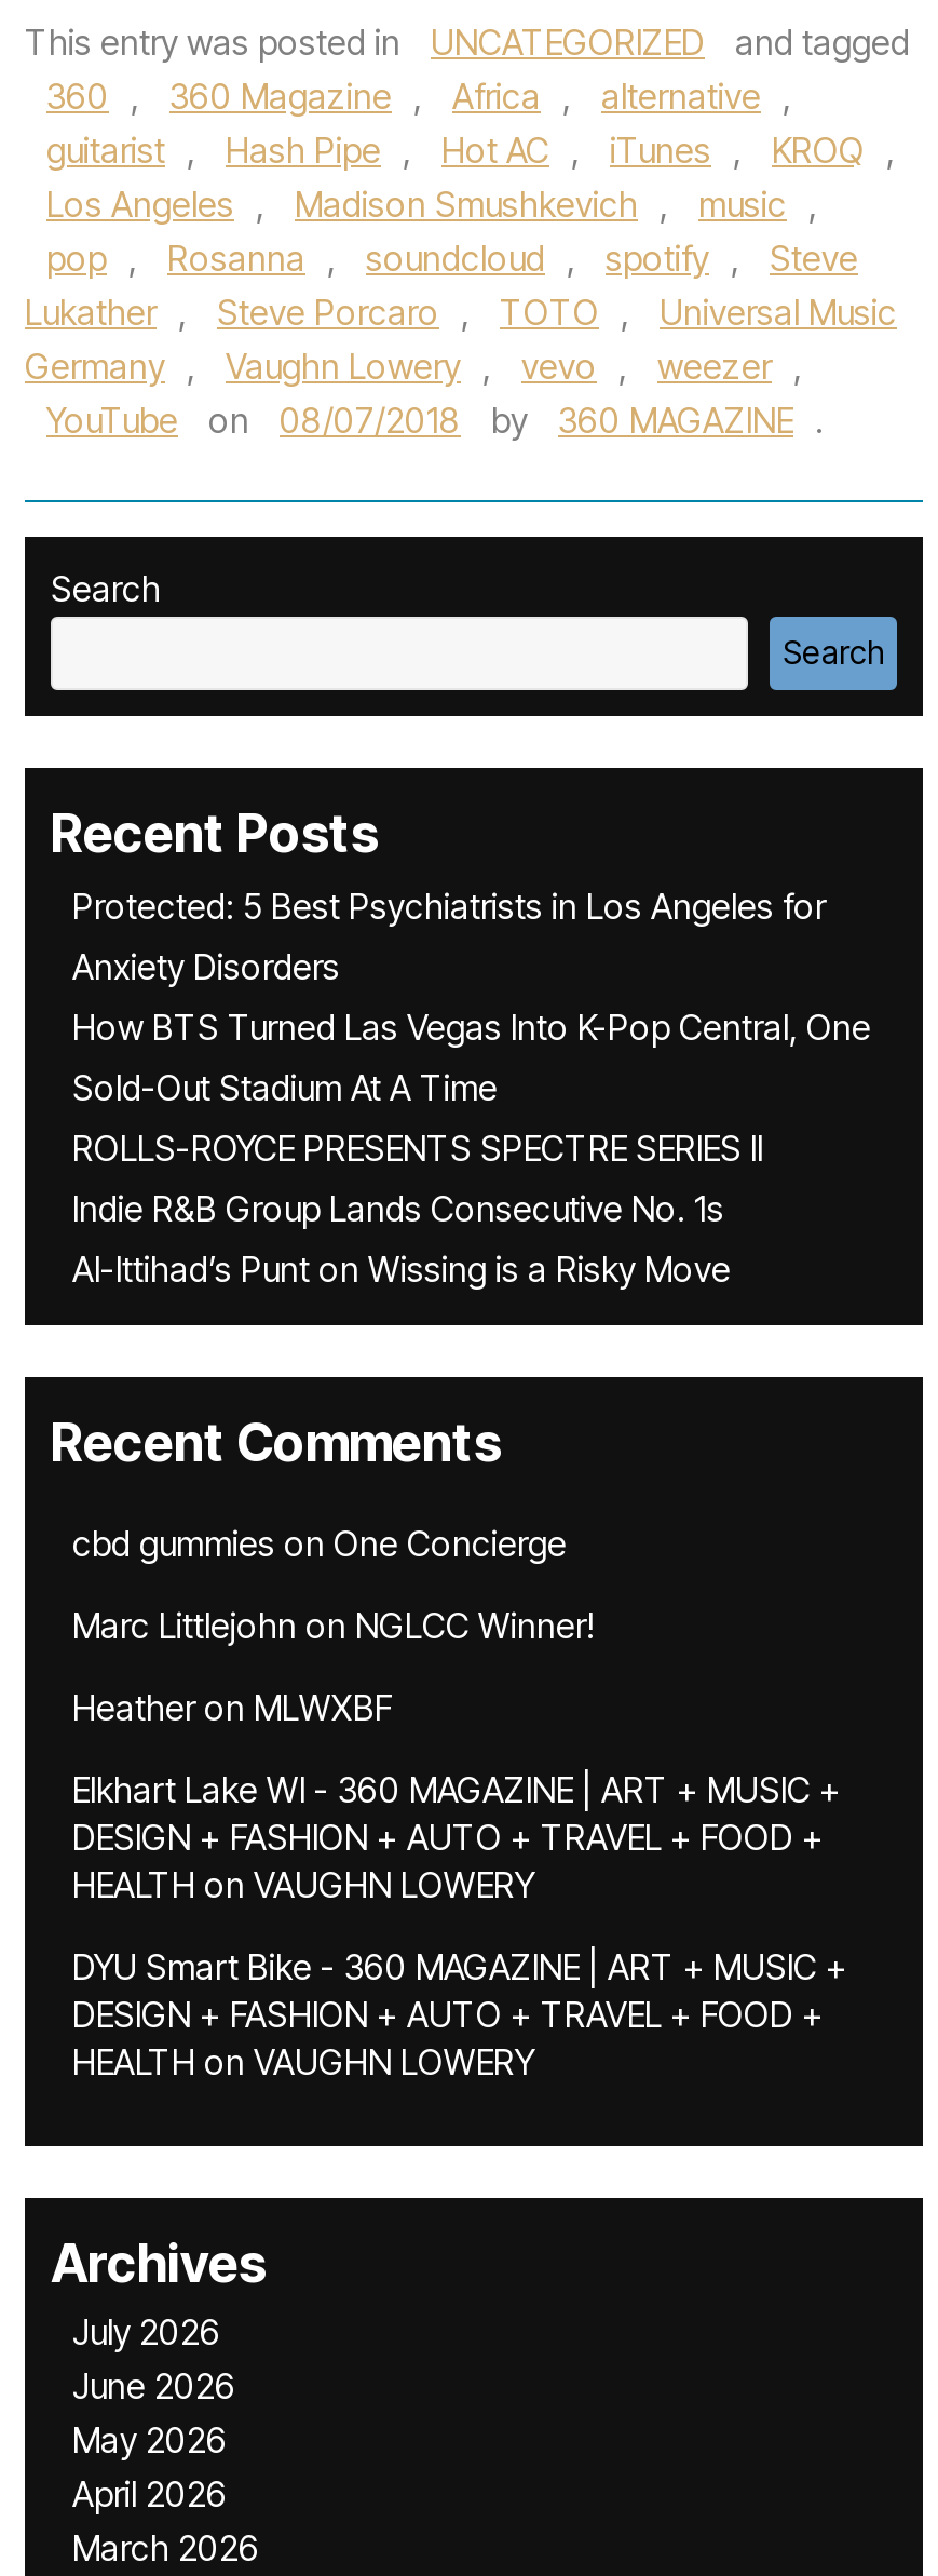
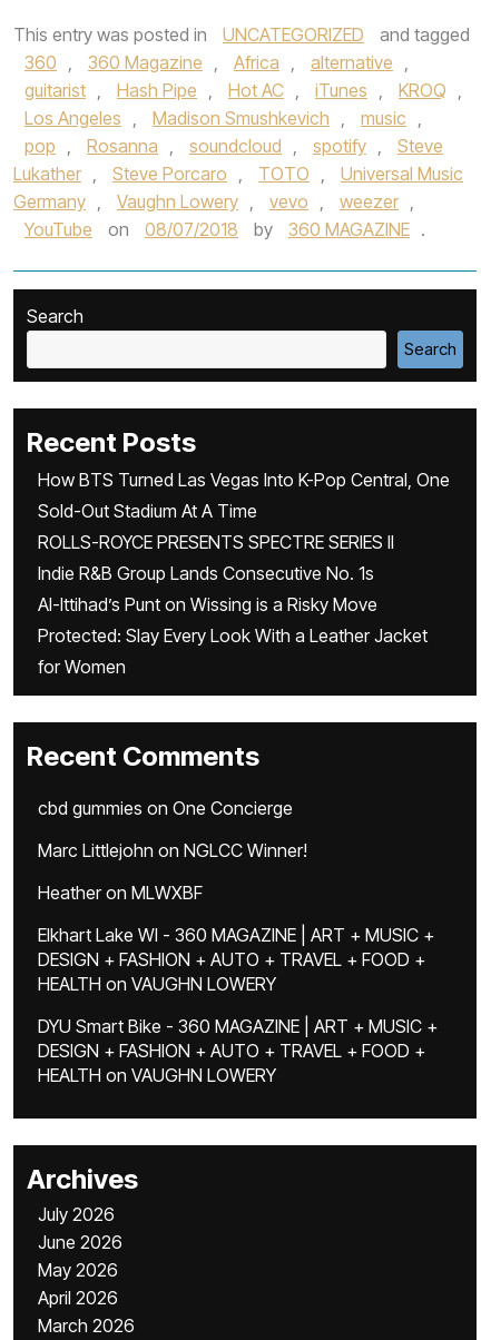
- Protected: 5 Best Psychiatrists in Los Angeles for
- Anxiety Disorders

moved up: How BTS Turned Las Vegas Into K-Pop Central, One | Sold-Out Stadium At A Time | ROLLS-ROYCE PRESENTS SPECTRE SERIES II | Indie R&B Group Lands Consecutive No. 1s | Al-Ittihad’s Punt on Wissing is a Risky Move

+ Protected: Slay Every Look With a Leather Jacket
+ for Women
